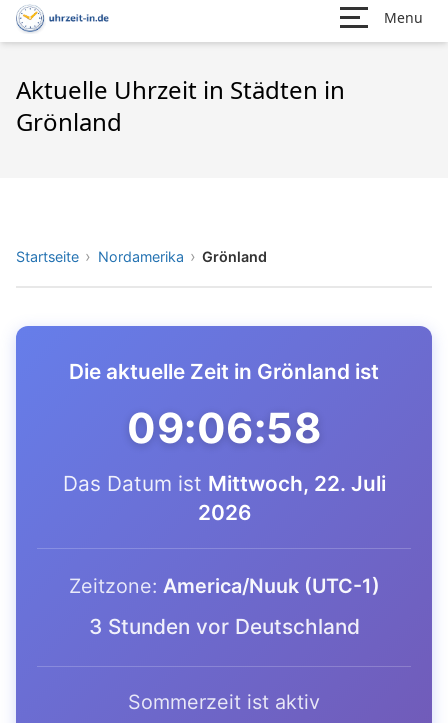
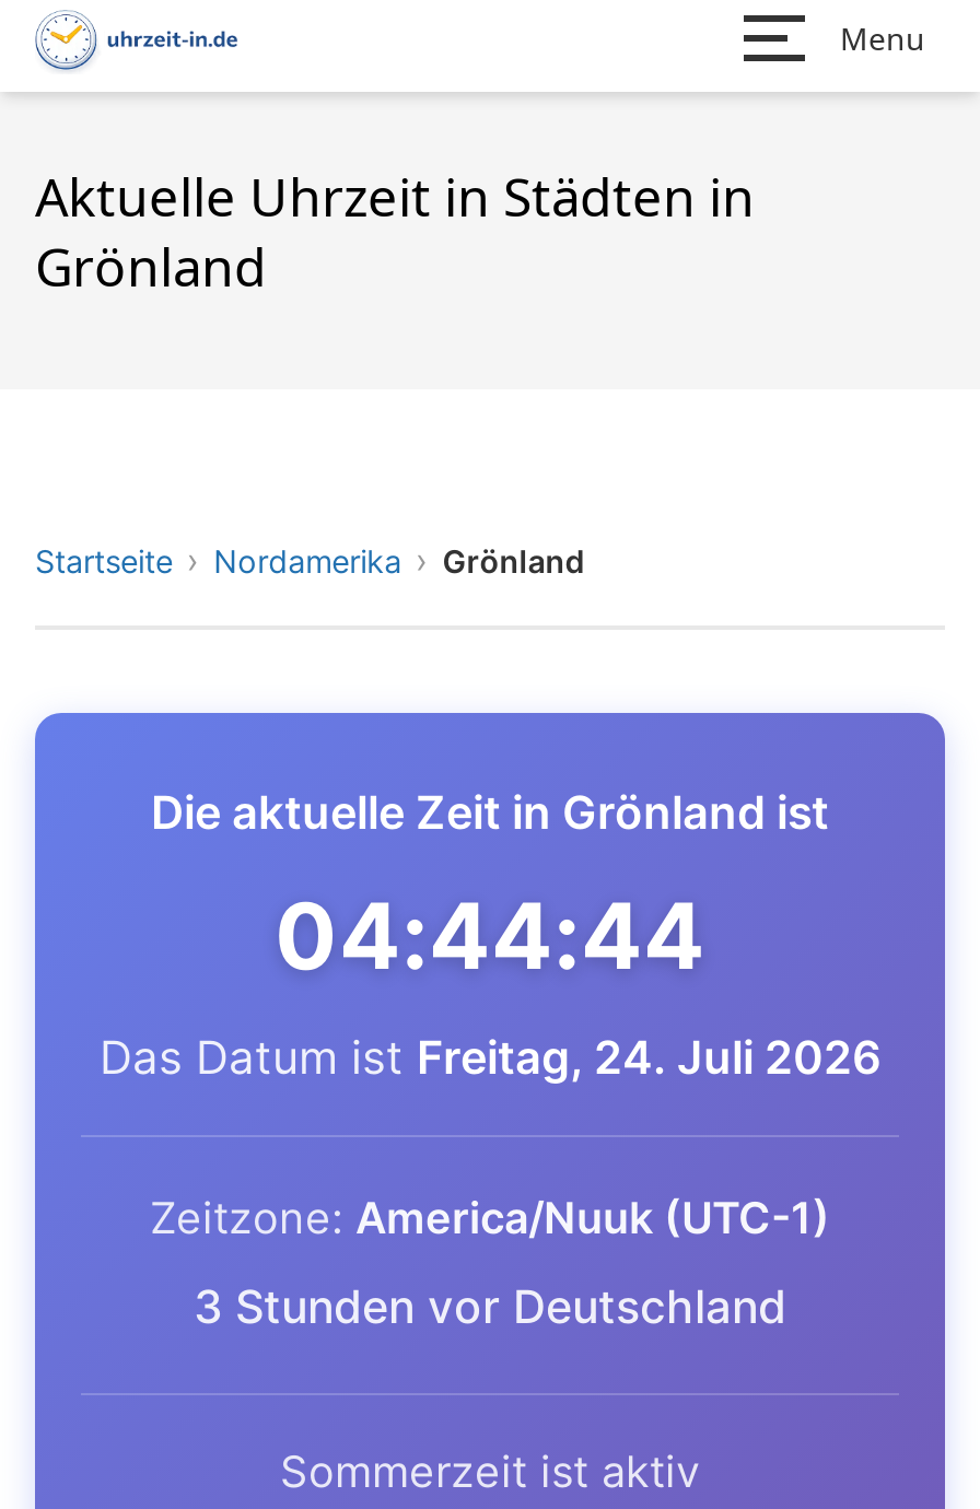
- 09:06:58
- Das Datum ist Mittwoch, 22. Juli
- 2026
+ 04:44:44
+ Das Datum ist Freitag, 24. Juli 2026
